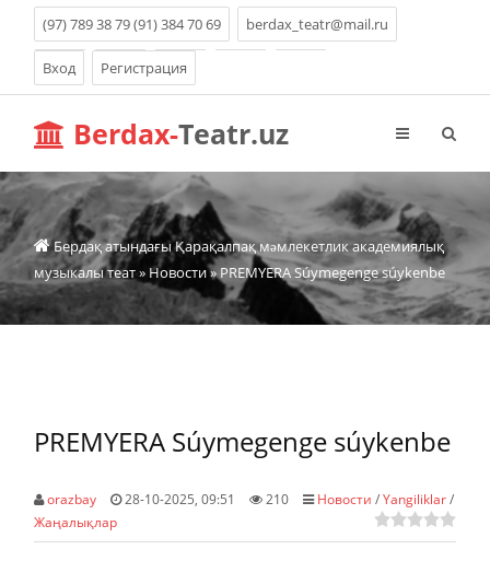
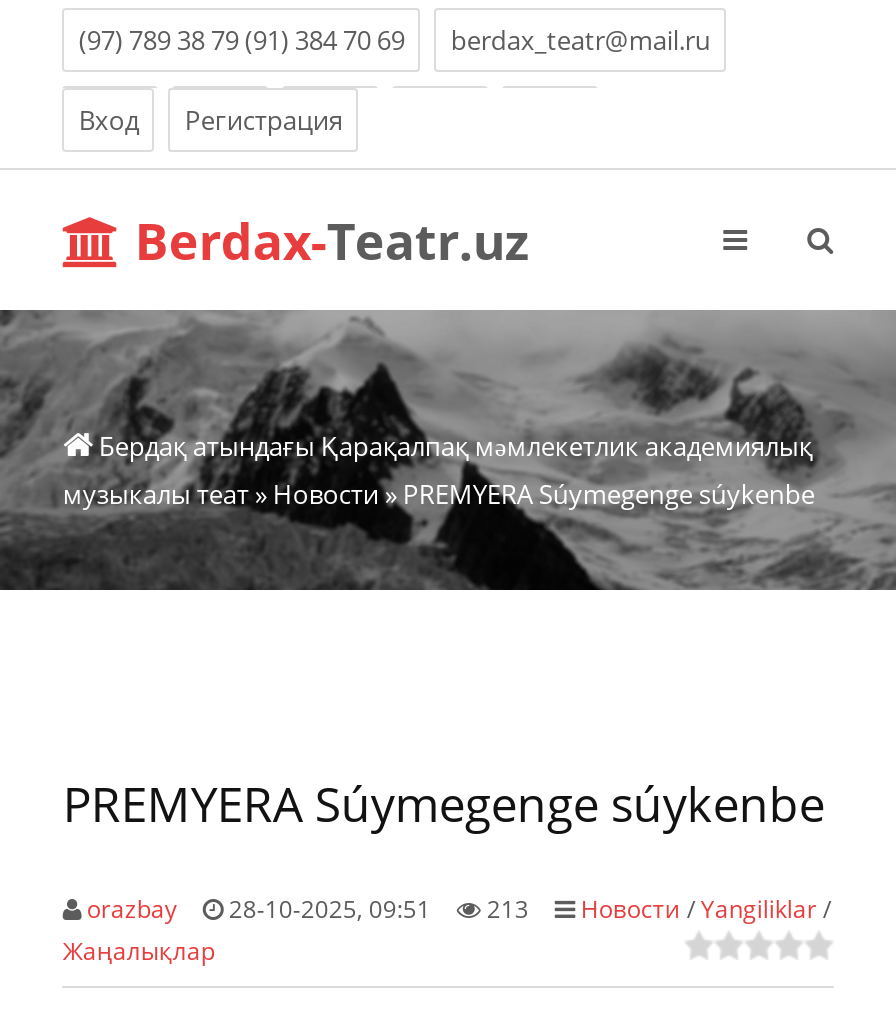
- orazbay 28-10-2025, 09:51 210 Новости / Yangiliklar /
+ orazbay 28-10-2025, 09:51 213 Новости / Yangiliklar /
